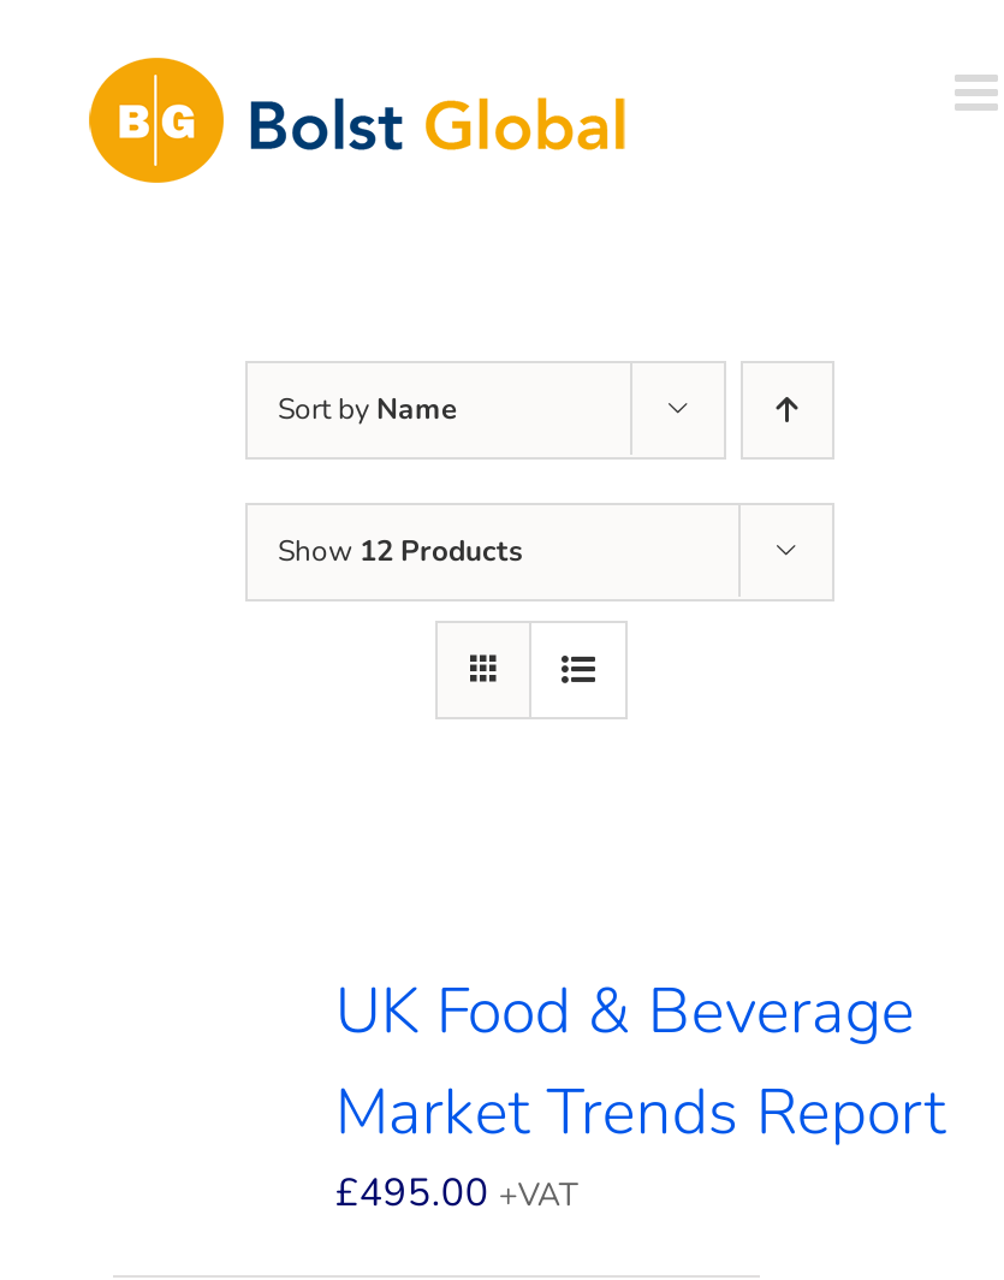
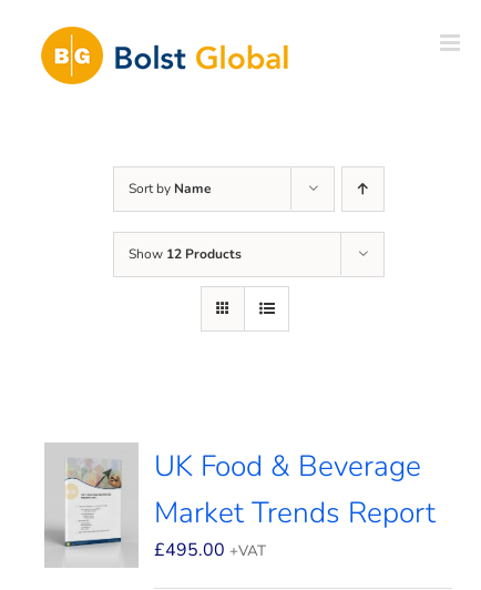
+ [image]
